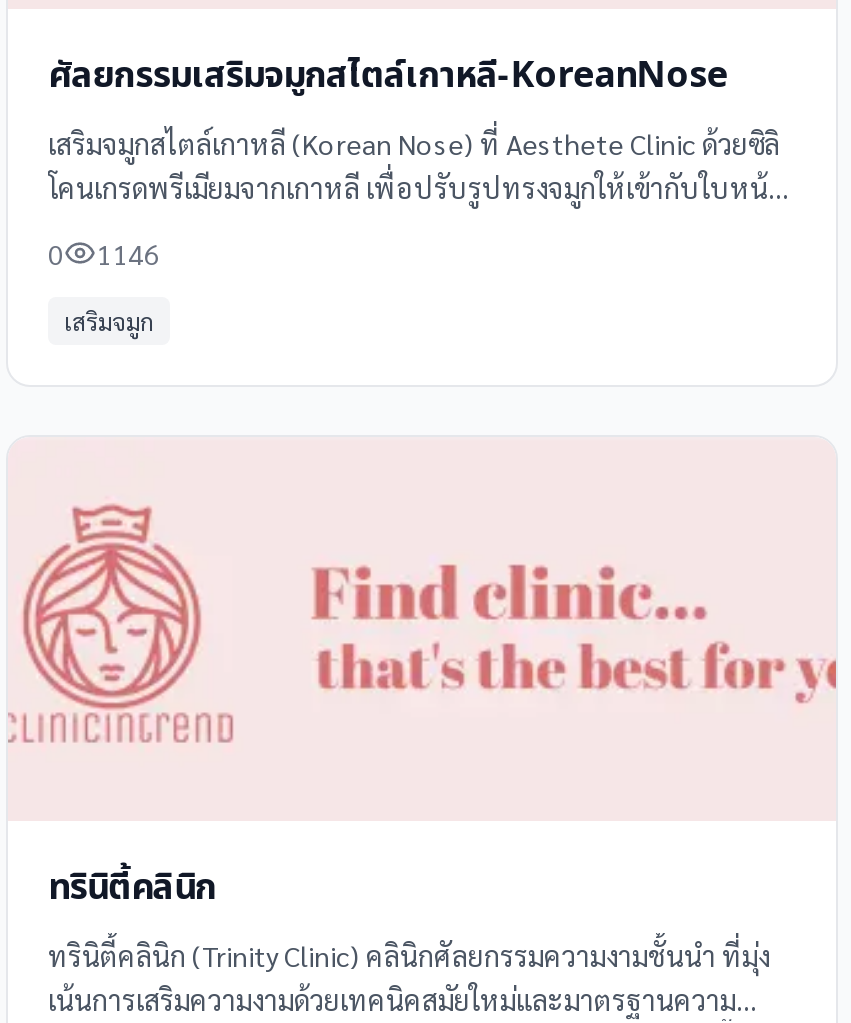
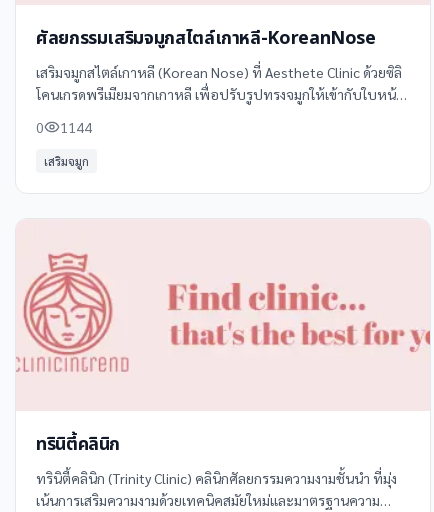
- 0 1146
+ 0 1144
